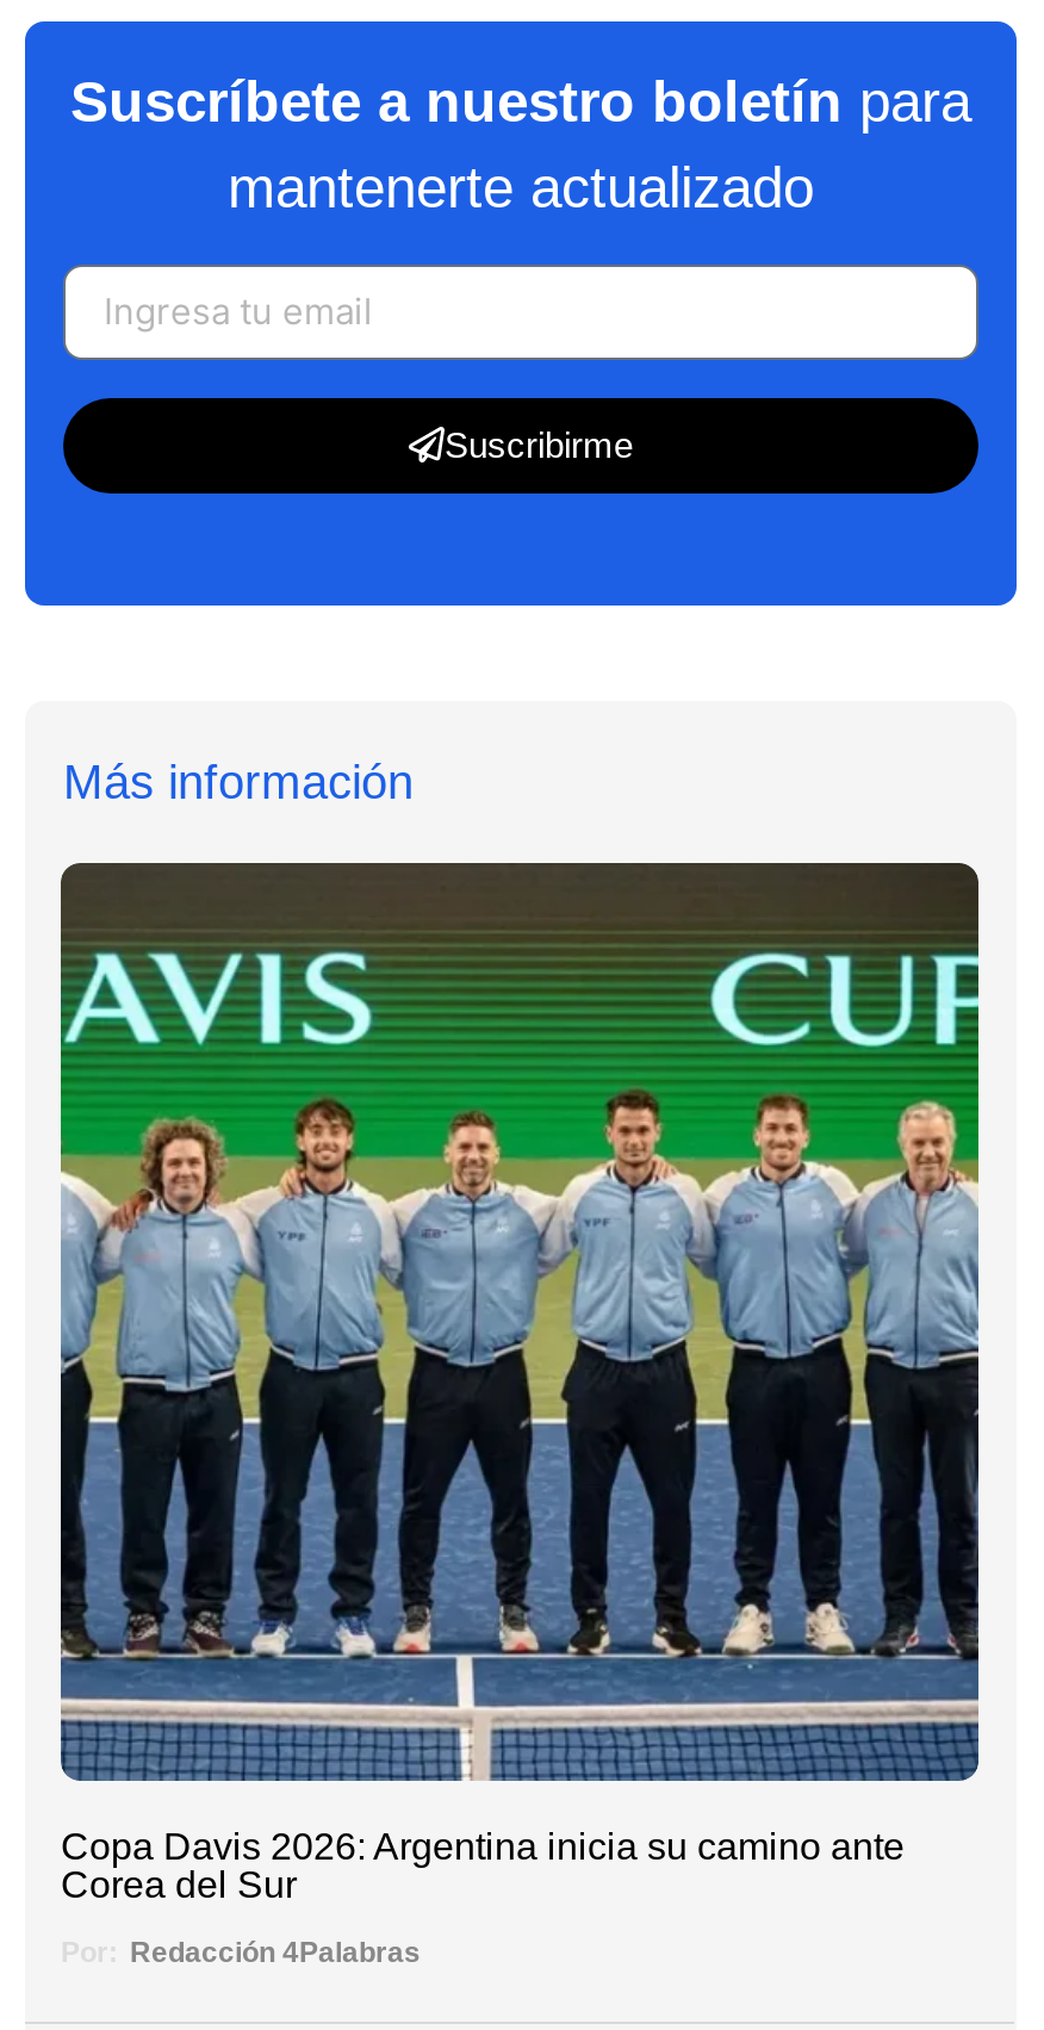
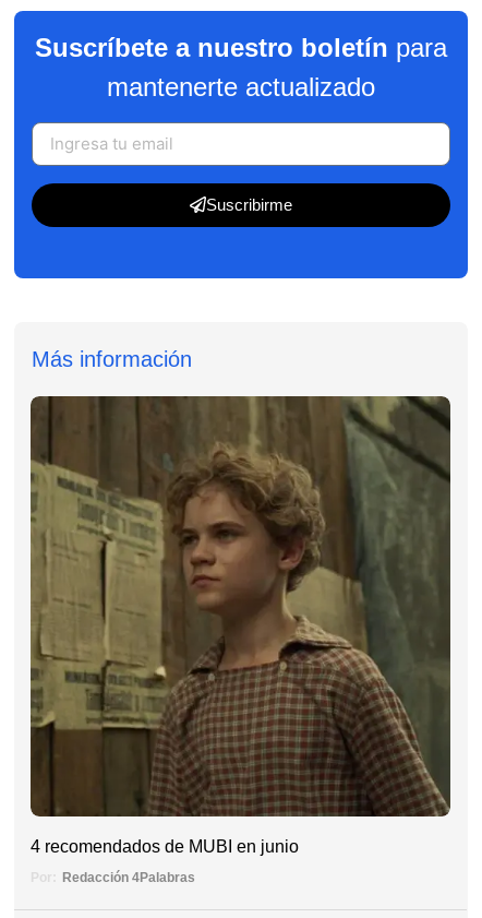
- [image]
- Copa Davis 2026: Argentina inicia su camino ante
- Corea del Sur
+ [image]
+ 4 recomendados de MUBI en junio
